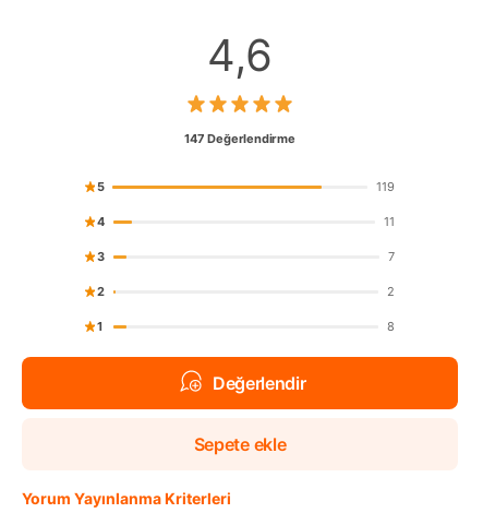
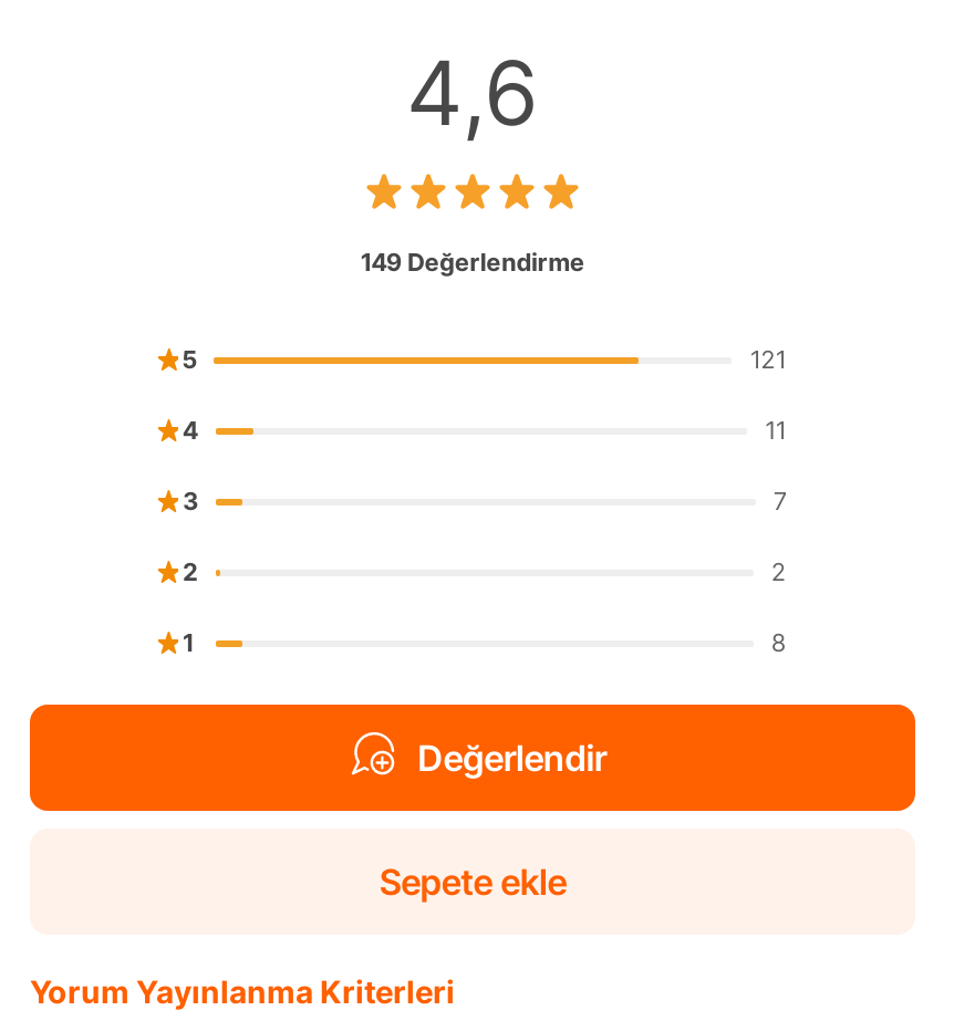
- 147 Değerlendirme
+ 149 Değerlendirme

- 119
+ 121
